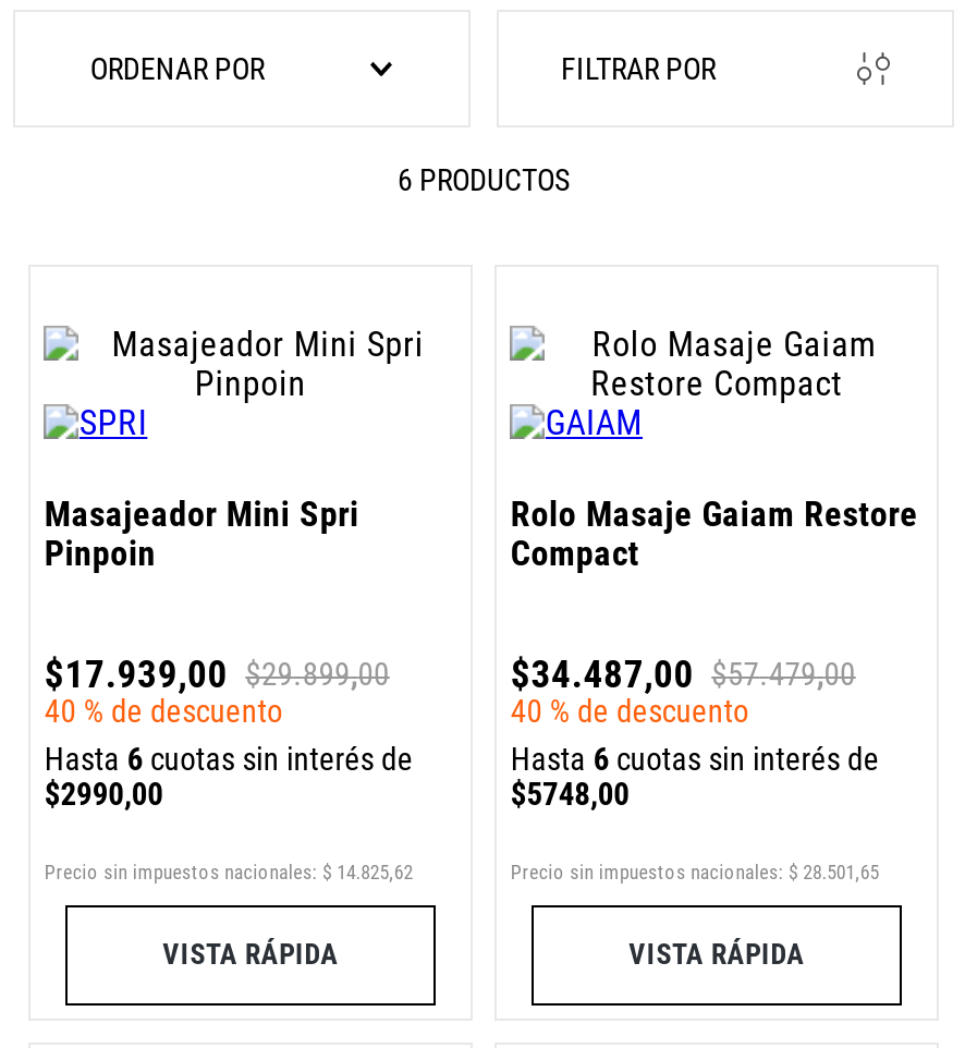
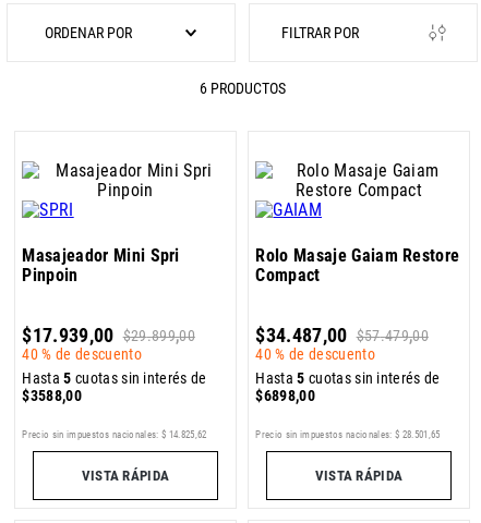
- Hasta 6 cuotas sin interés de
+ Hasta 5 cuotas sin interés de

- Hasta 6 cuotas sin interés de
+ Hasta 5 cuotas sin interés de

- $2990,00
+ $3588,00

- $5748,00
+ $6898,00
